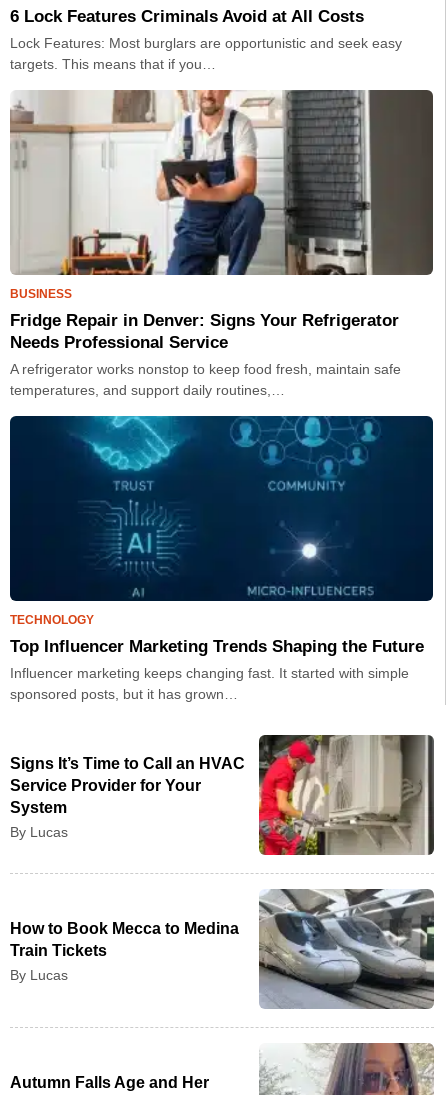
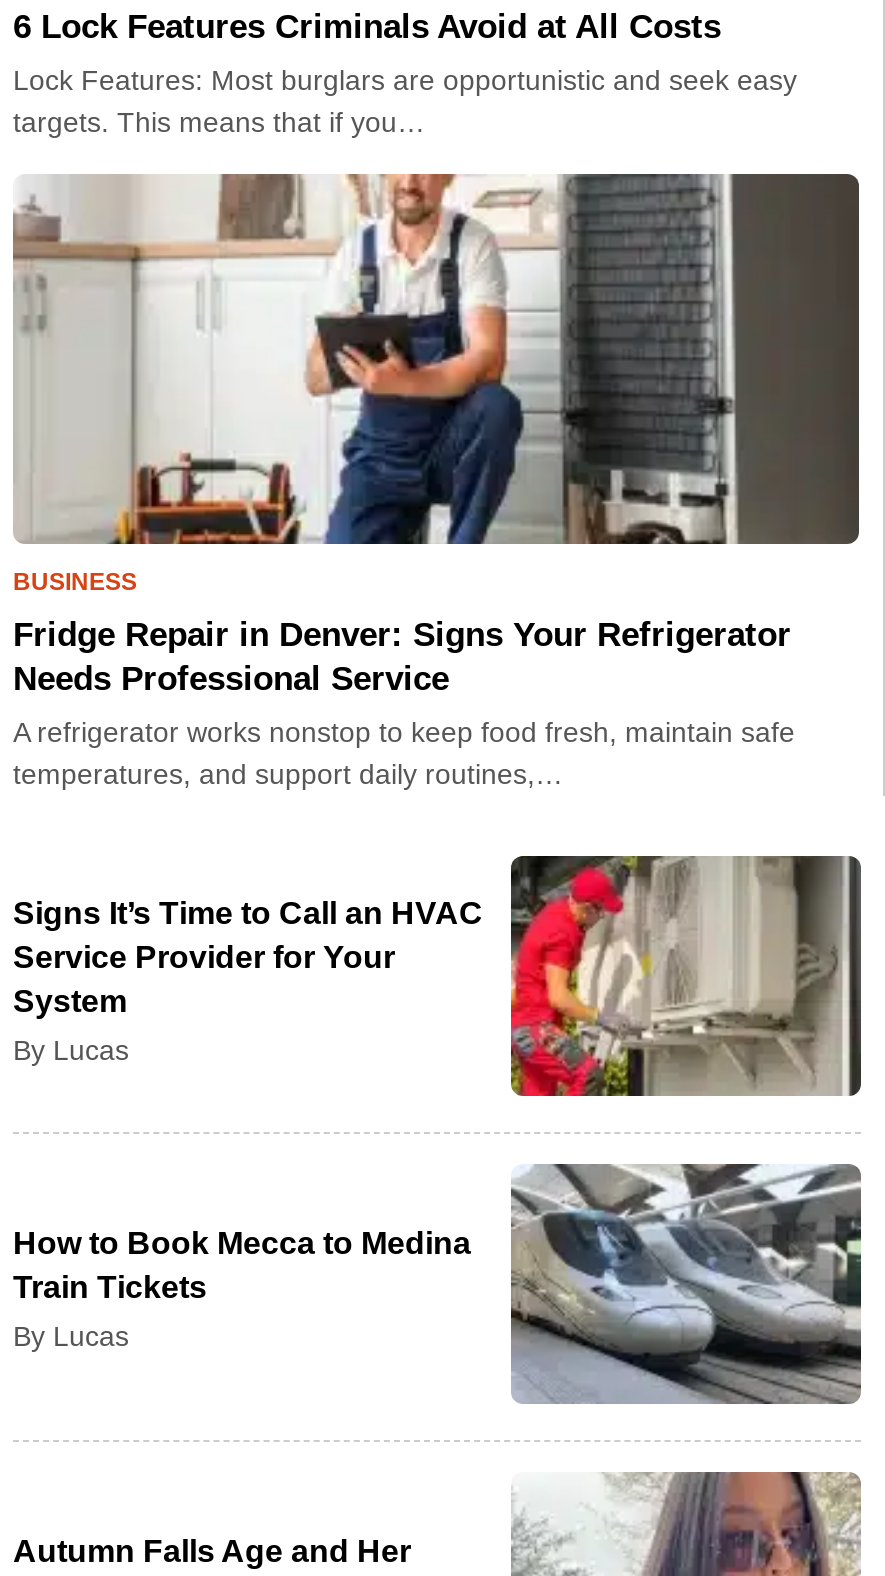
- [image]
- TECHNOLOGY
- Top Influencer Marketing Trends Shaping the Future
- Influencer marketing keeps changing fast. It started with simple
- sponsored posts, but it has grown…
